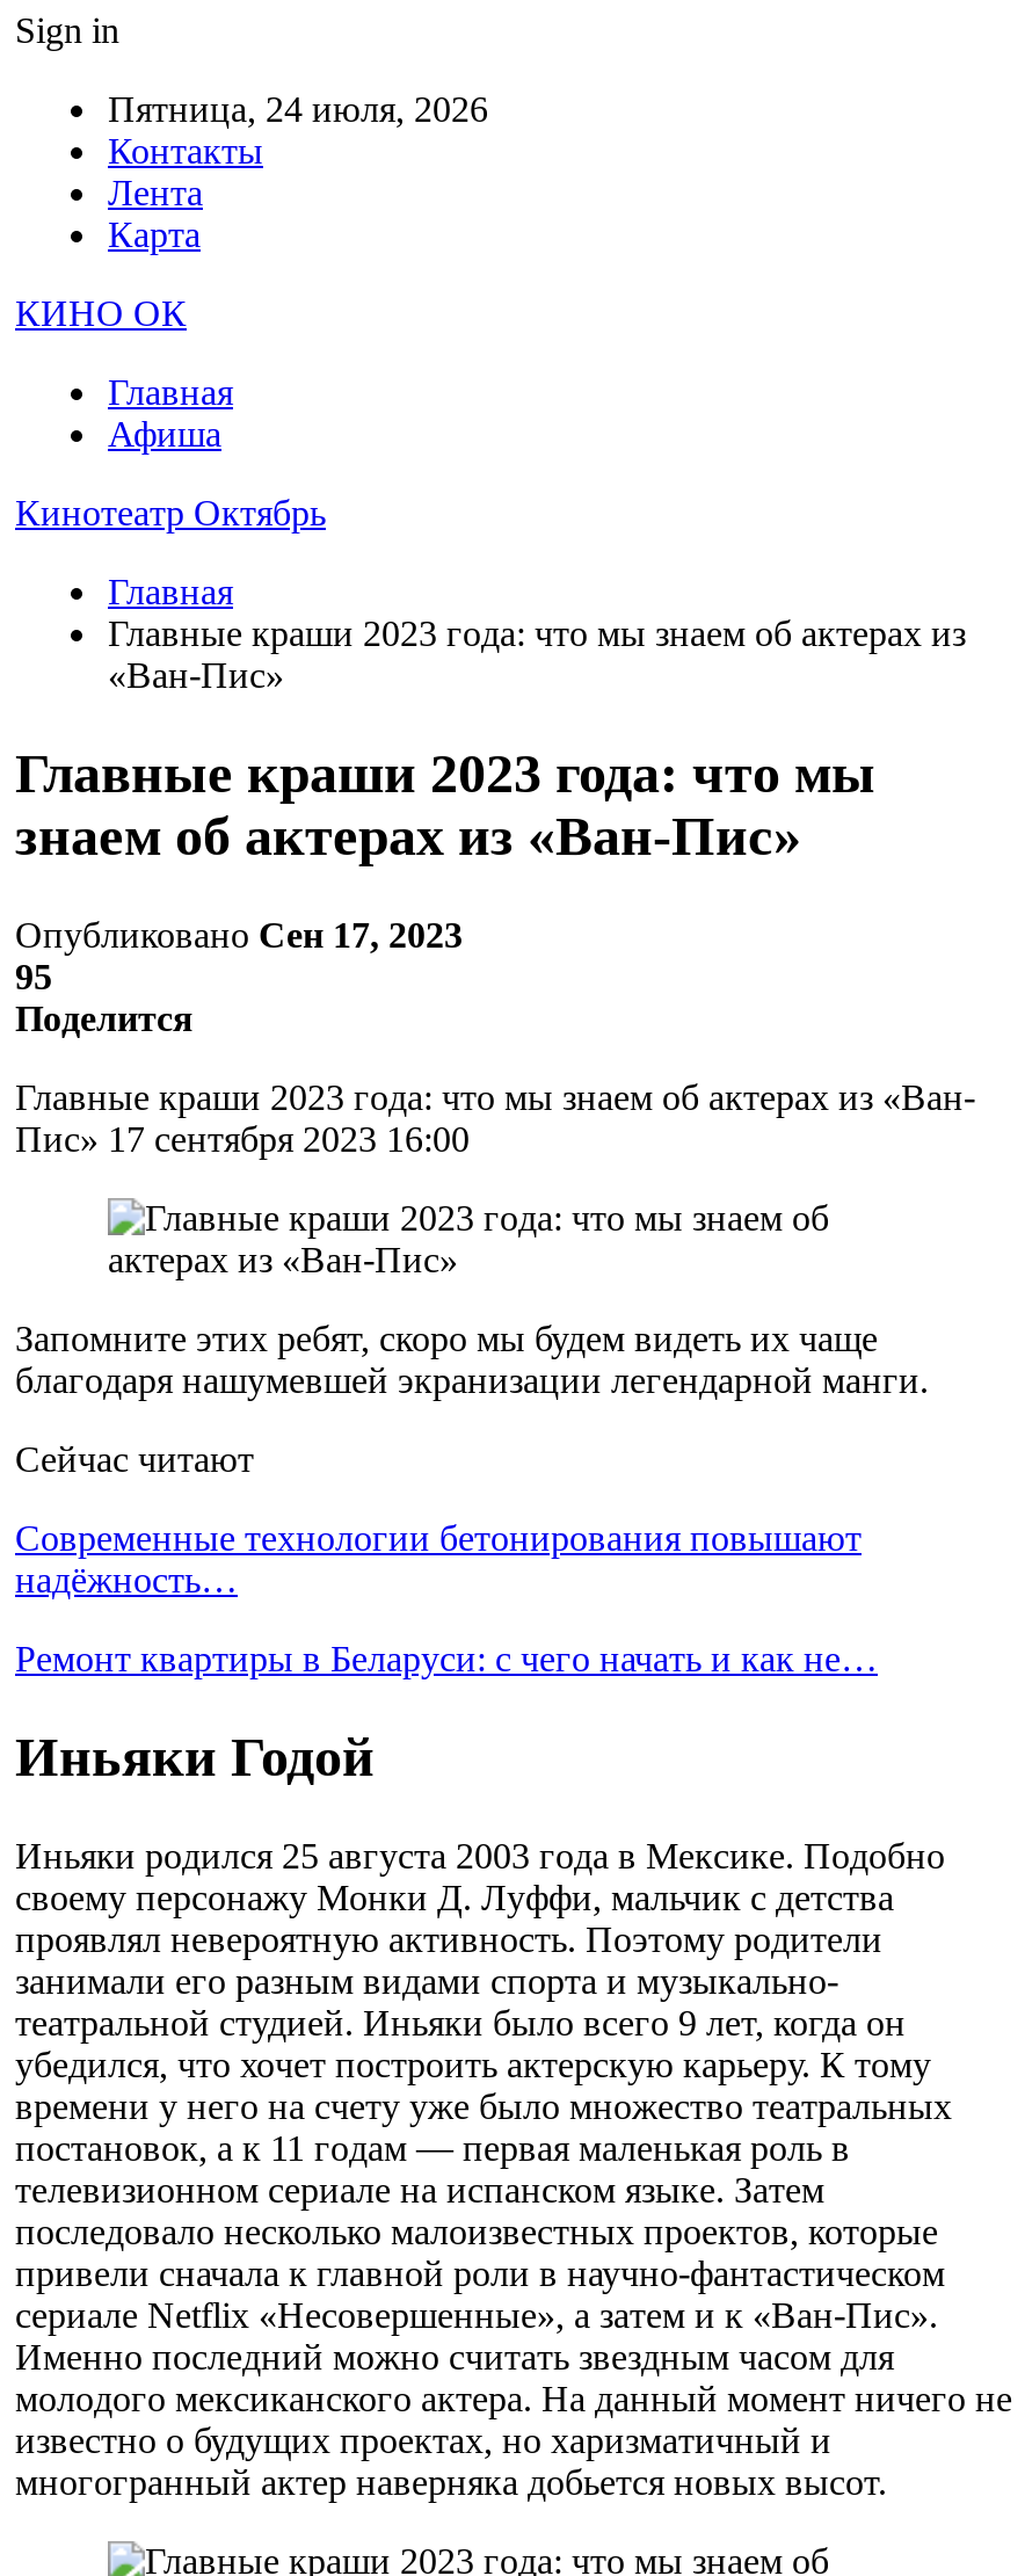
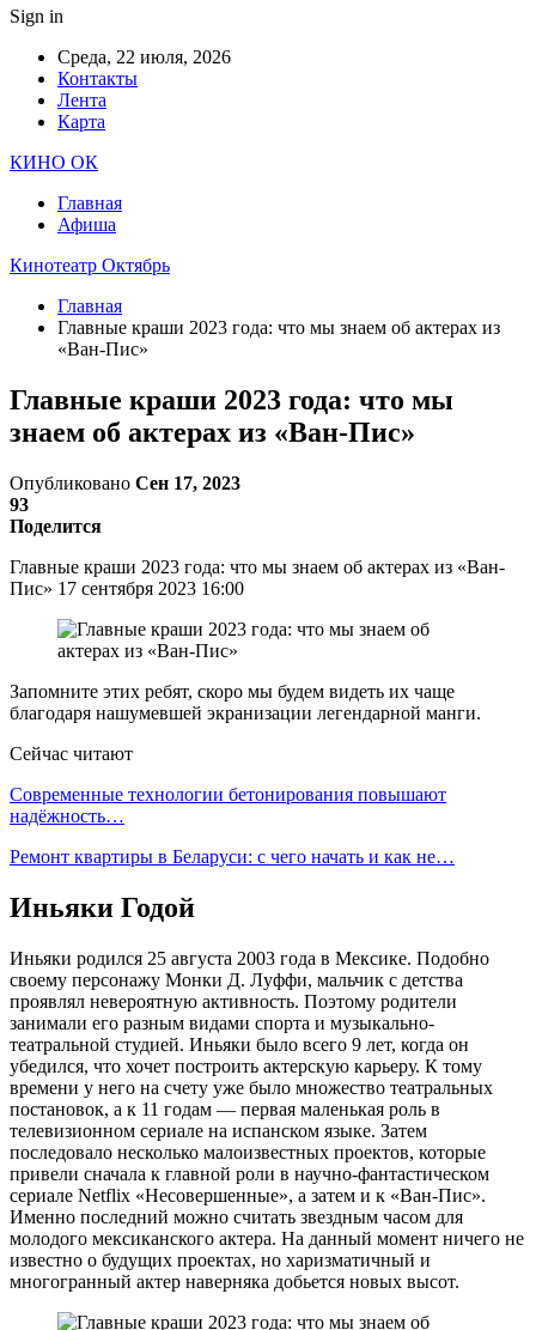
- Пятница, 24 июля, 2026
+ Среда, 22 июля, 2026

- 95
+ 93
